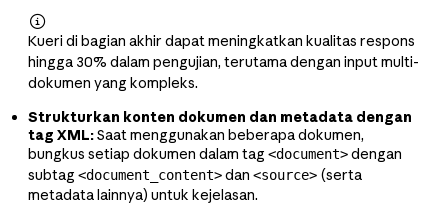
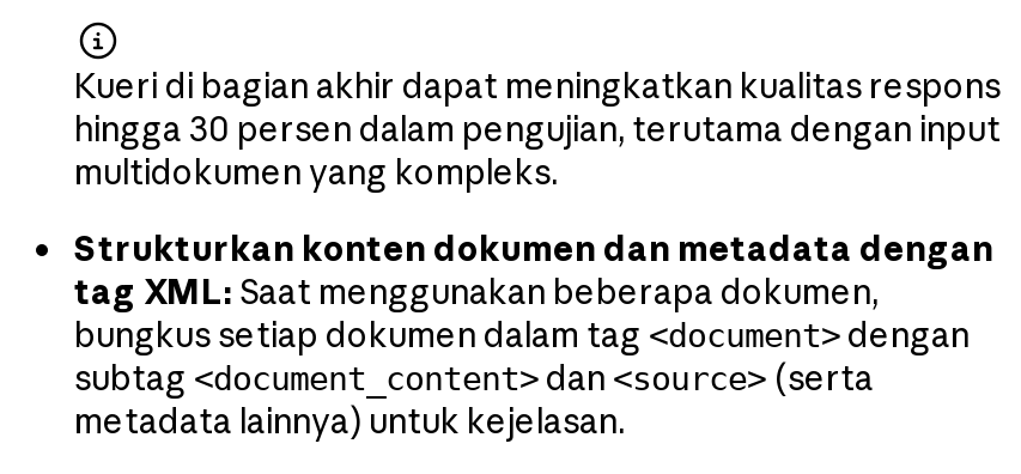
- hingga 30% dalam pengujian, terutama dengan input multi-
+ hingga 30 persen dalam pengujian, terutama dengan input

- dokumen yang kompleks.
+ multidokumen yang kompleks.
